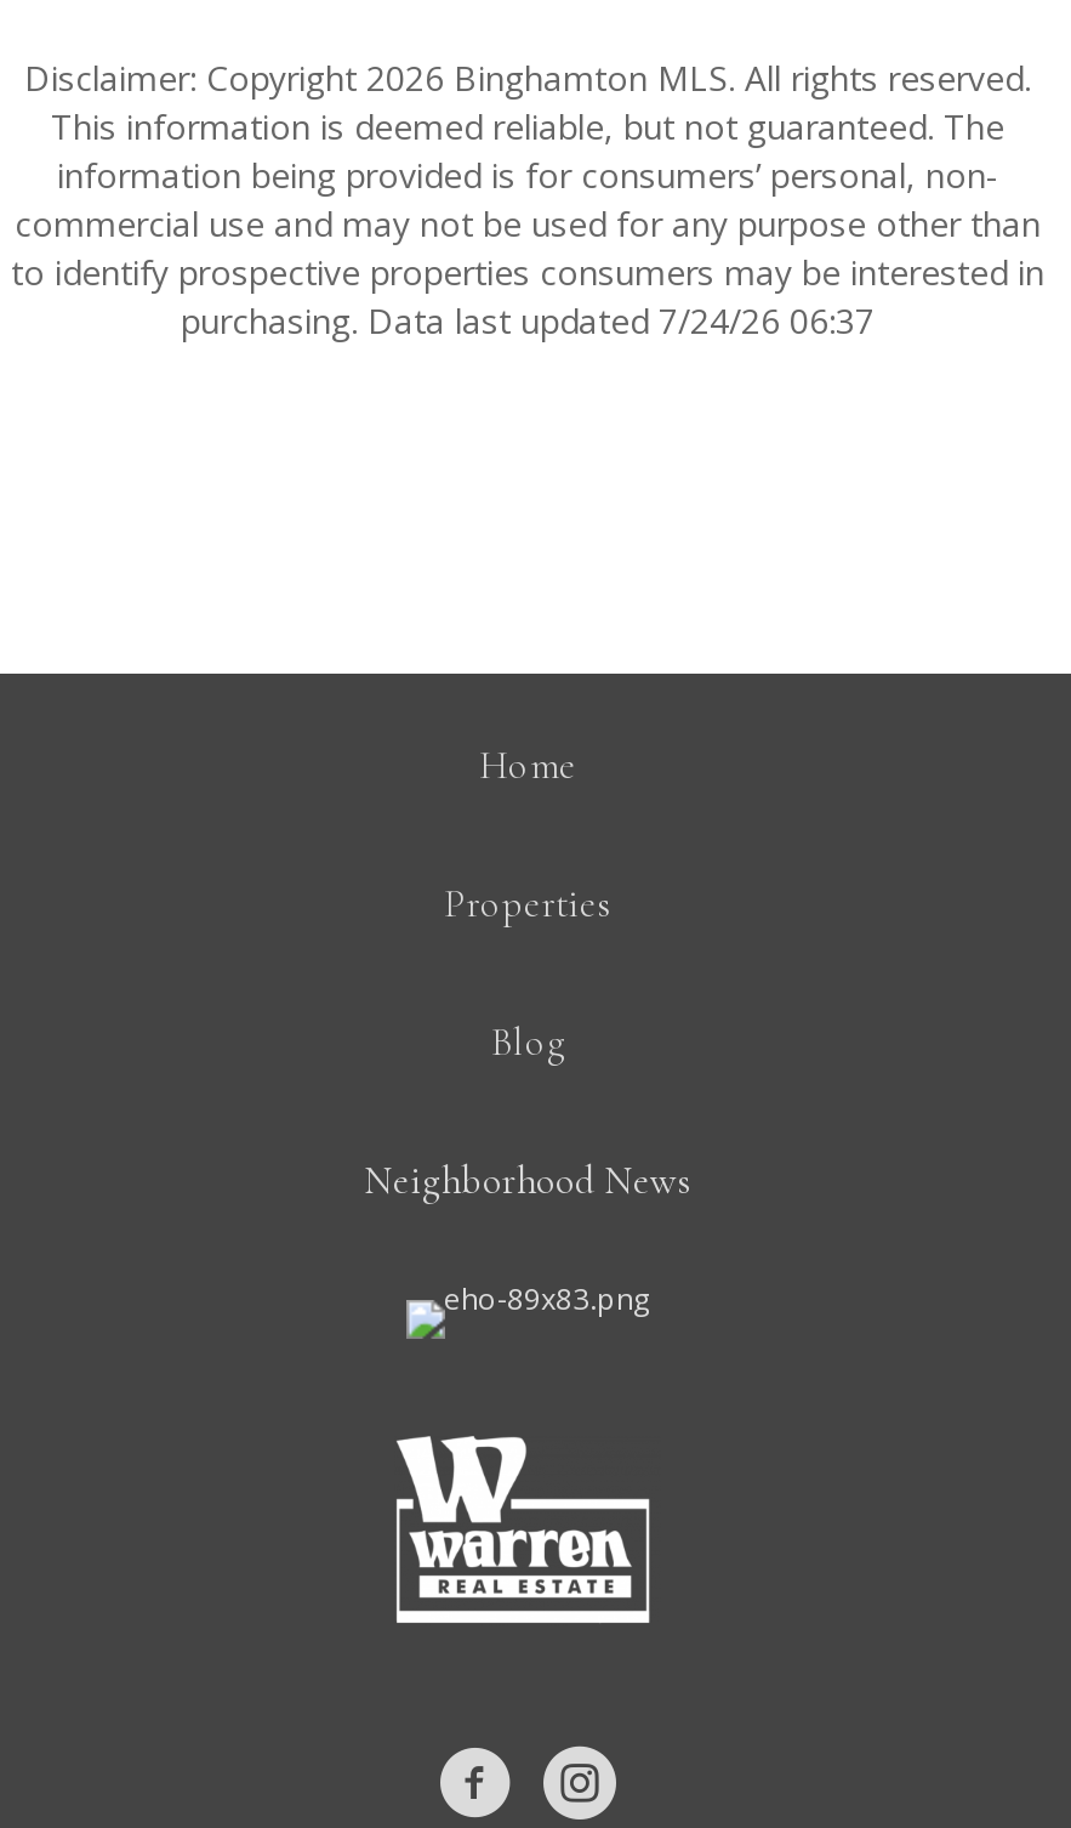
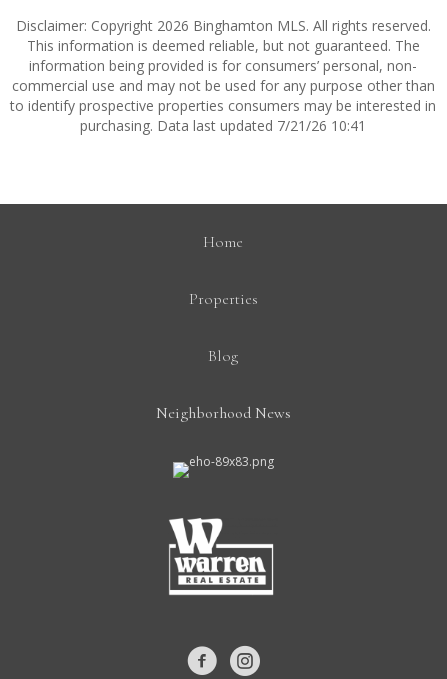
- purchasing. Data last updated 7/24/26 06:37
+ purchasing. Data last updated 7/21/26 10:41
